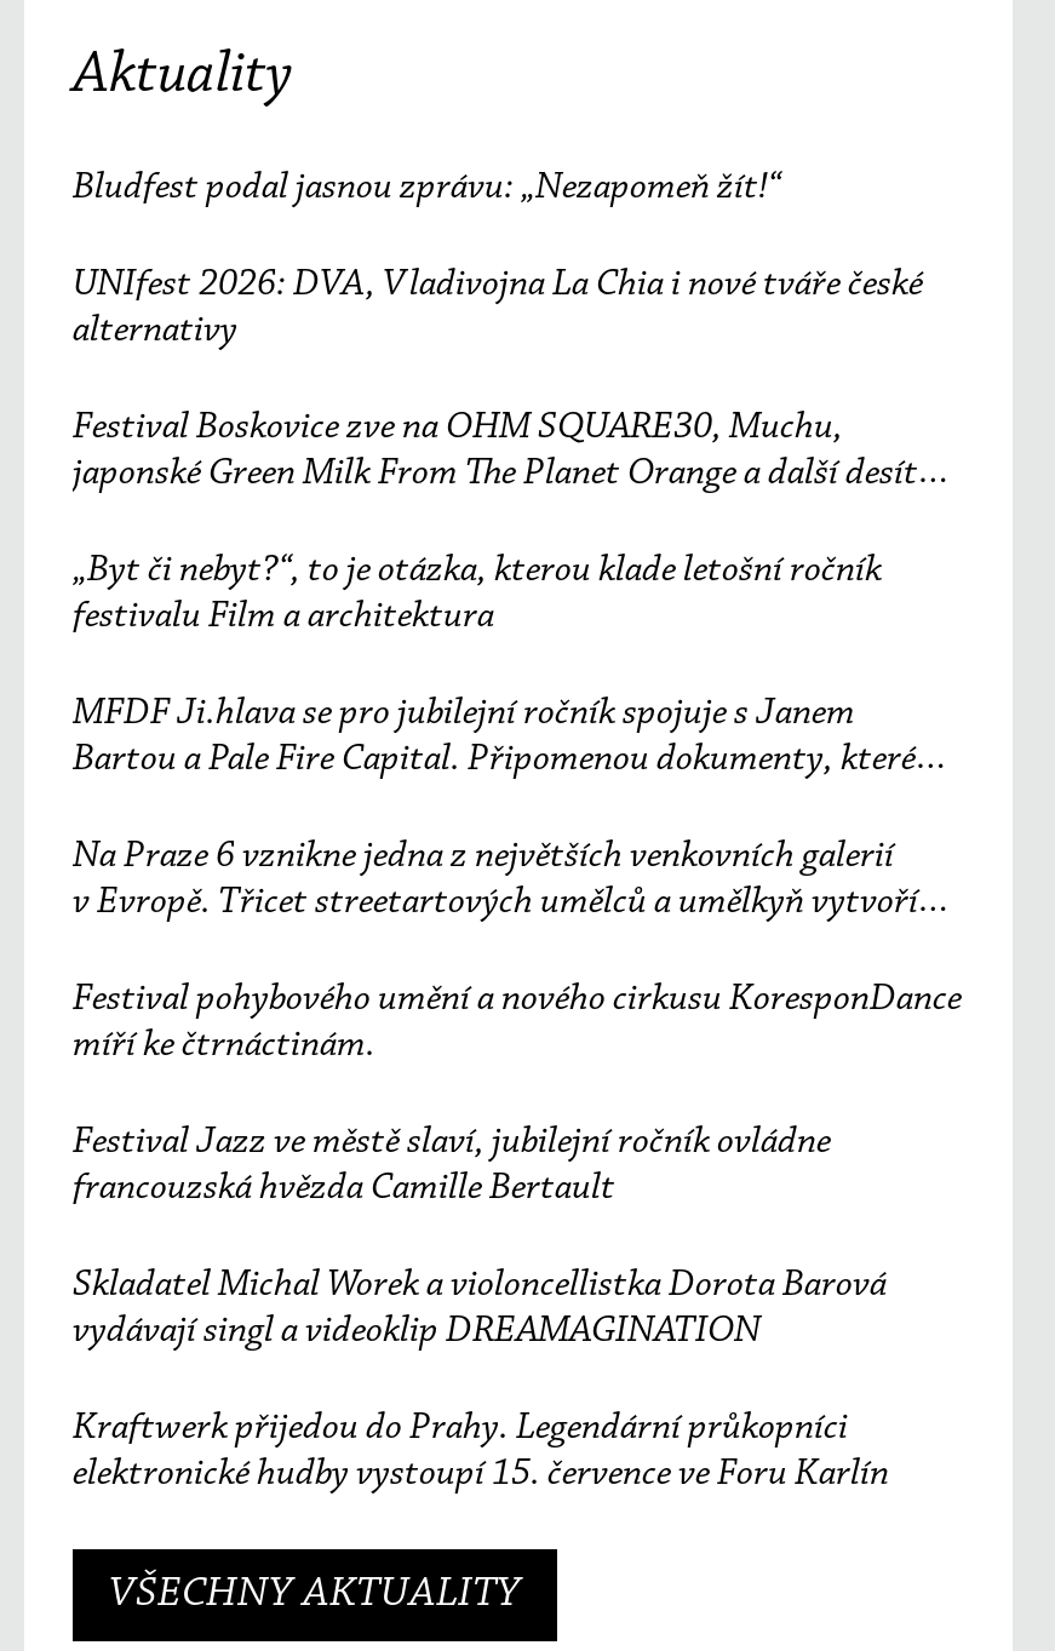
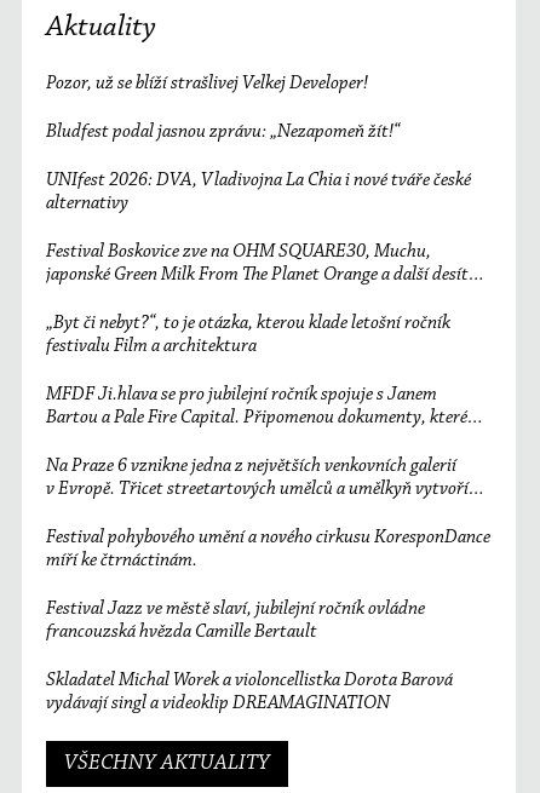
+ Pozor, už se blíží strašlivej Velkej Developer!

moved down: Bludfest podal jasnou zprávu: „Nezapomeň žít!“ | UNIfest 2026: DVA, Vladivojna La Chia i nové tváře české | alternativy | ... | francouzská hvězda Camille Bertault | Skladatel Michal Worek a violoncellistka Dorota Barová

- Kraftwerk přijedou do Prahy. Legendární průkopníci
- elektronické hudby vystoupí 15. července ve Foru Karlín
